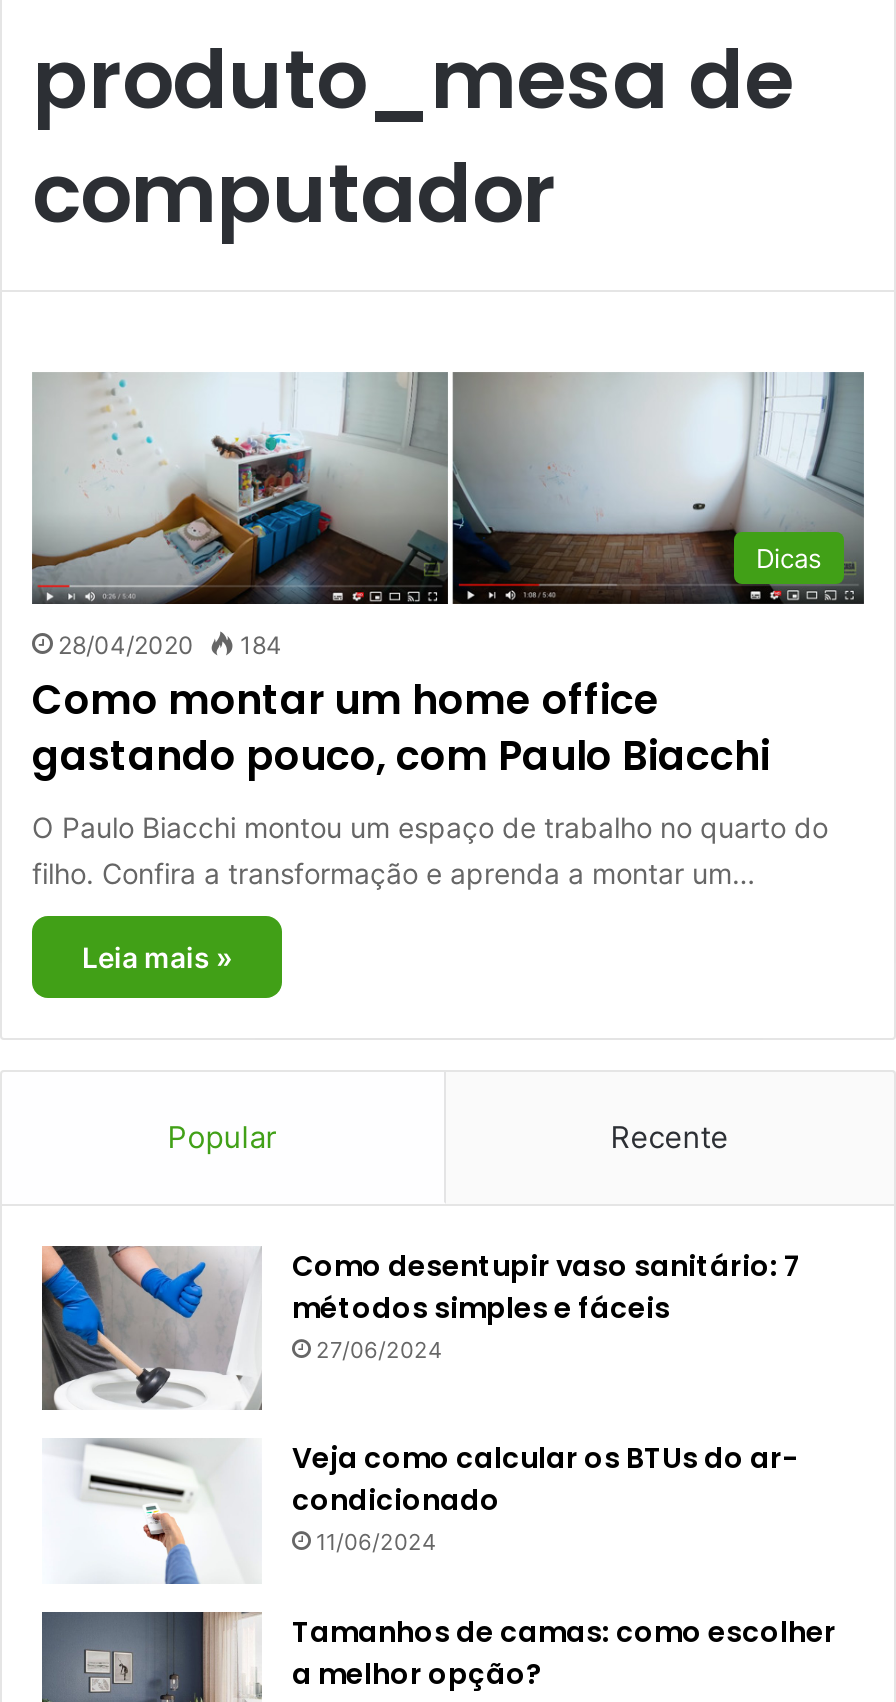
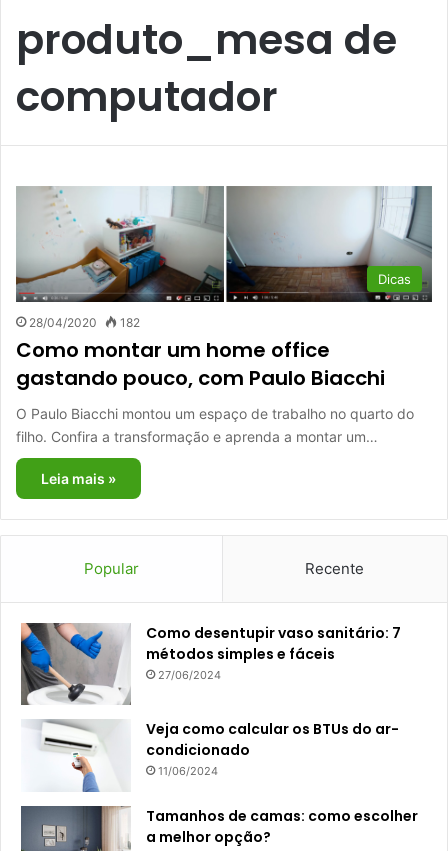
- 28/04/2020 184
+ 28/04/2020 182
